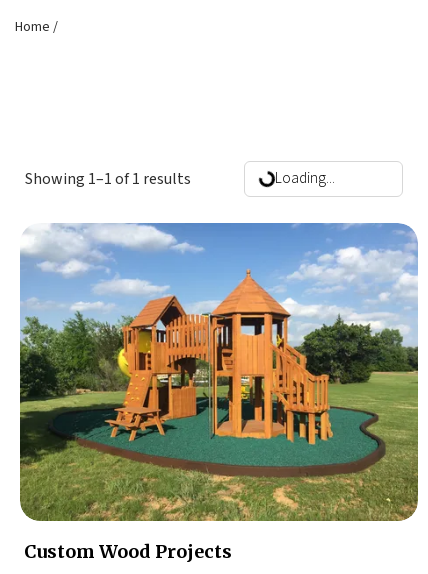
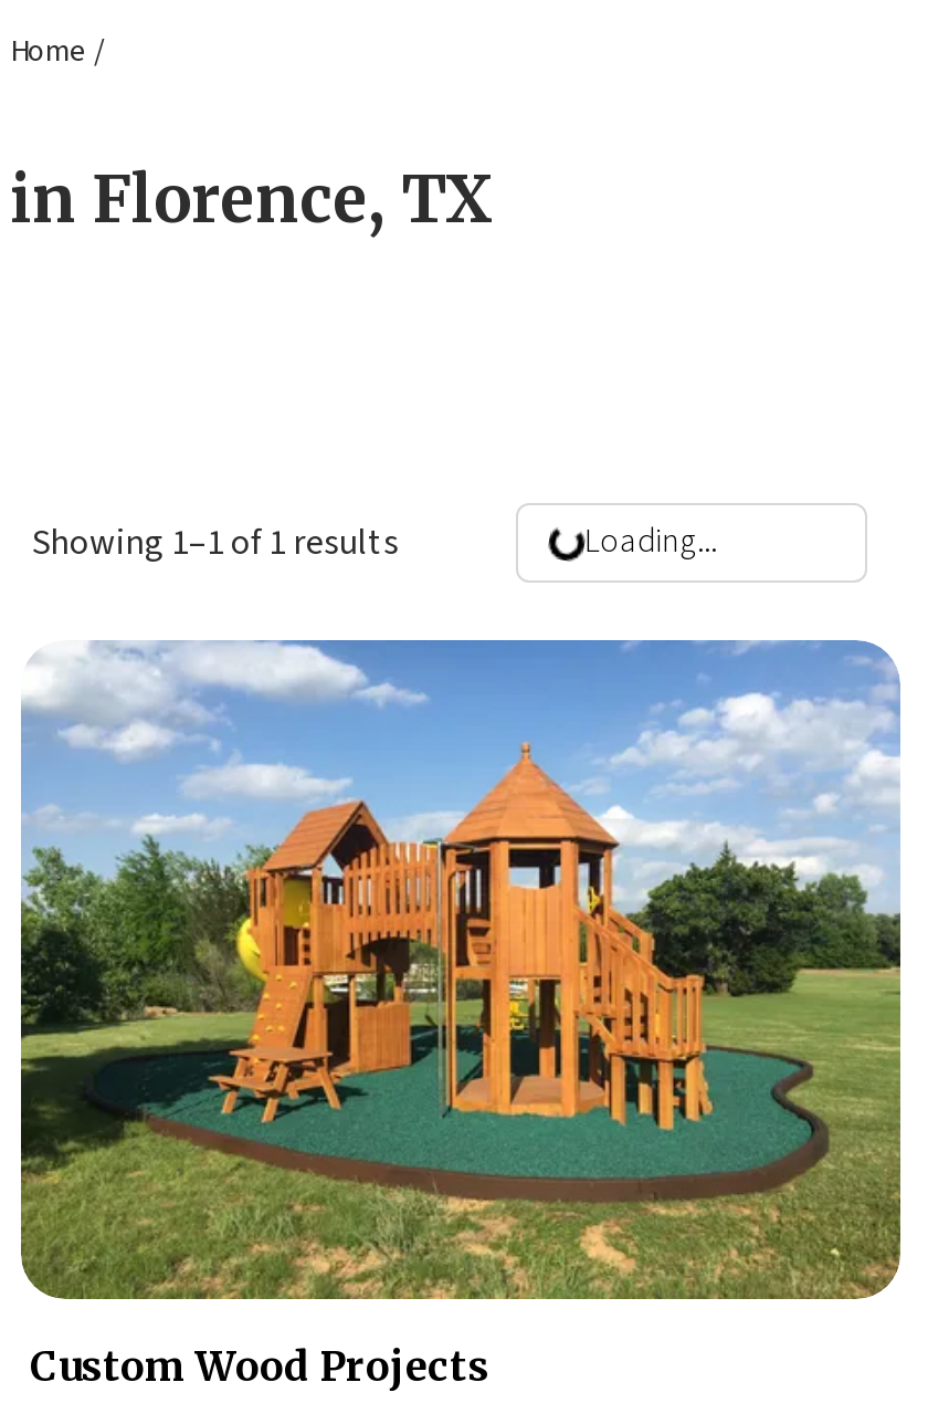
+ in Florence, TX
